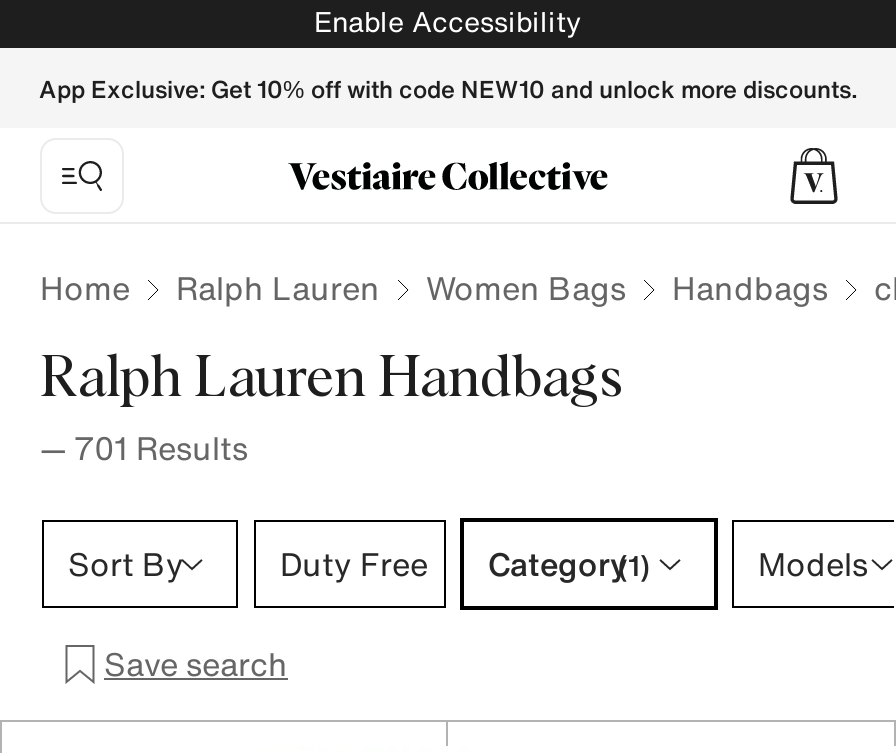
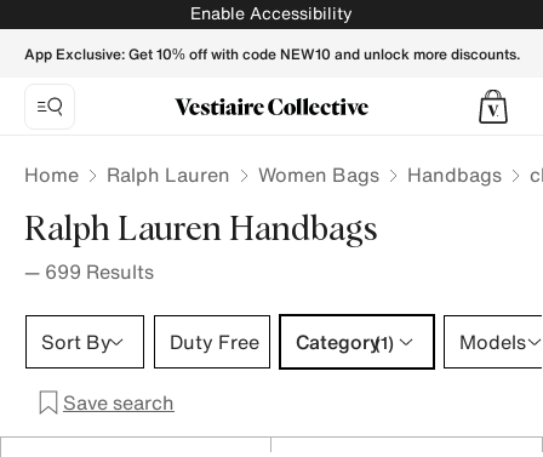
- — 701 Results
+ — 699 Results
